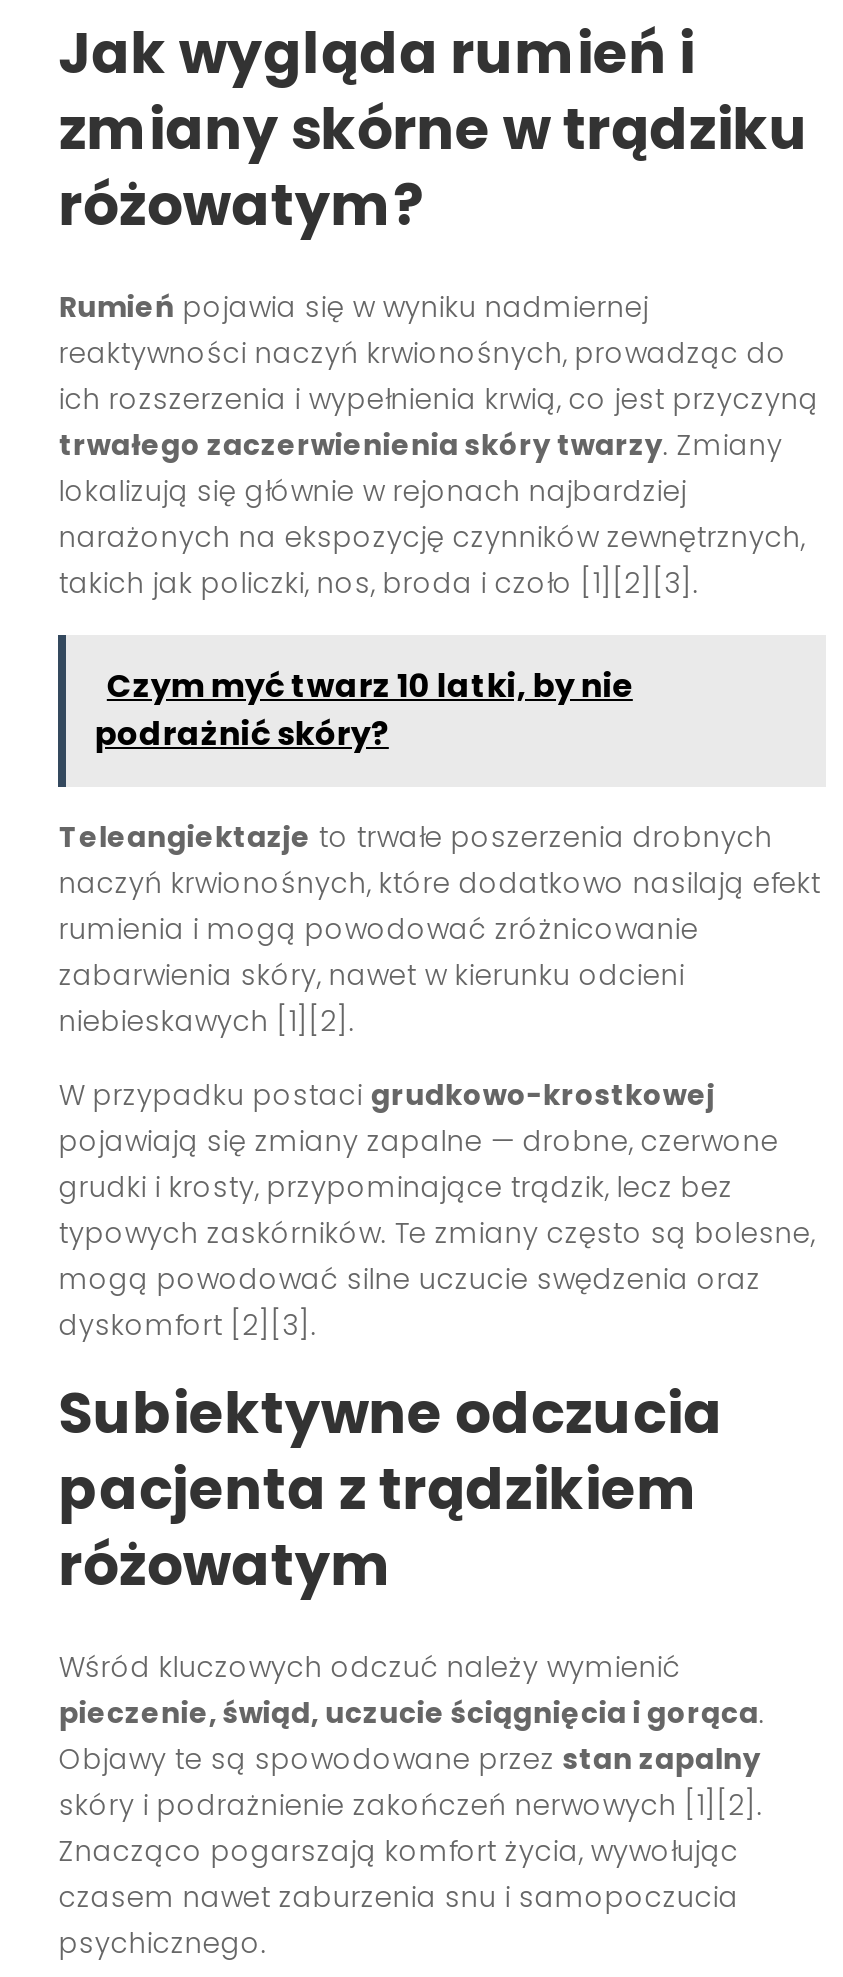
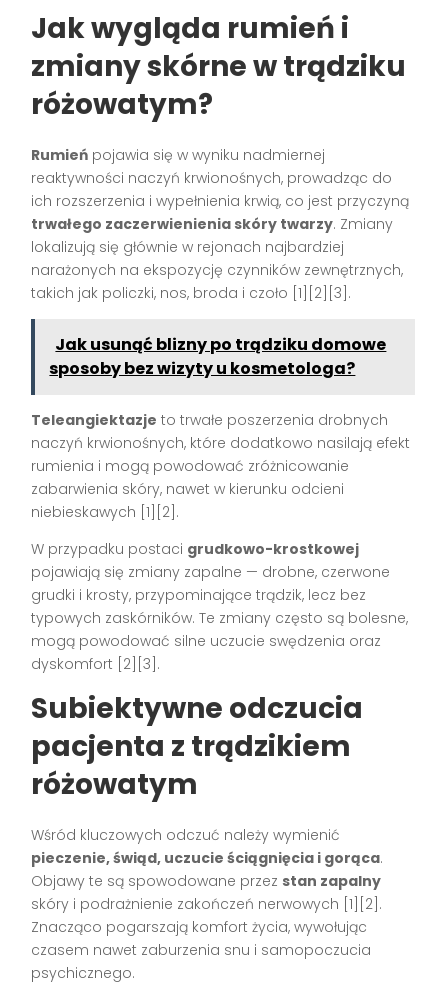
- Czym myć twarz 10 latki, by nie
- podrażnić skóry?
+ Jak usunąć blizny po trądziku domowe
+ sposoby bez wizyty u kosmetologa?
